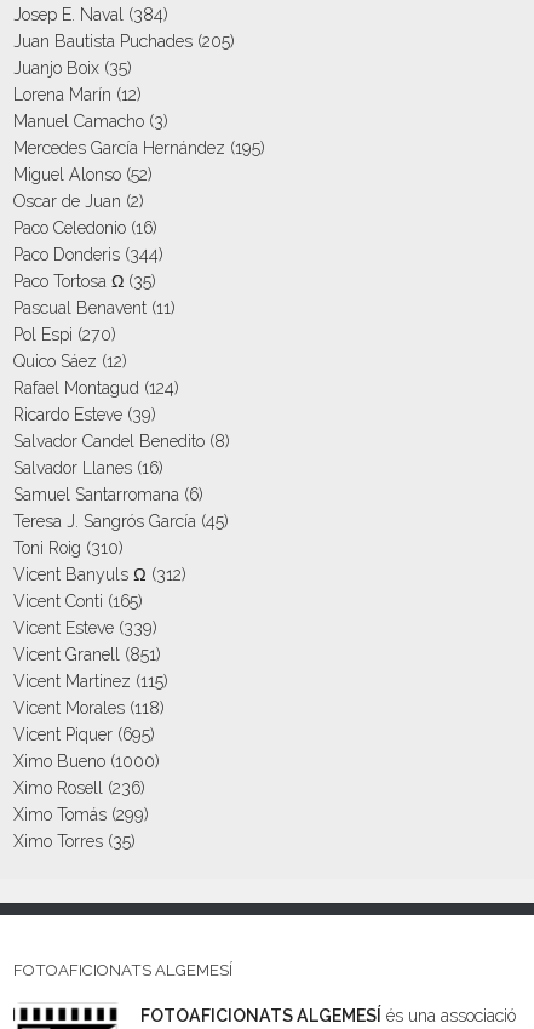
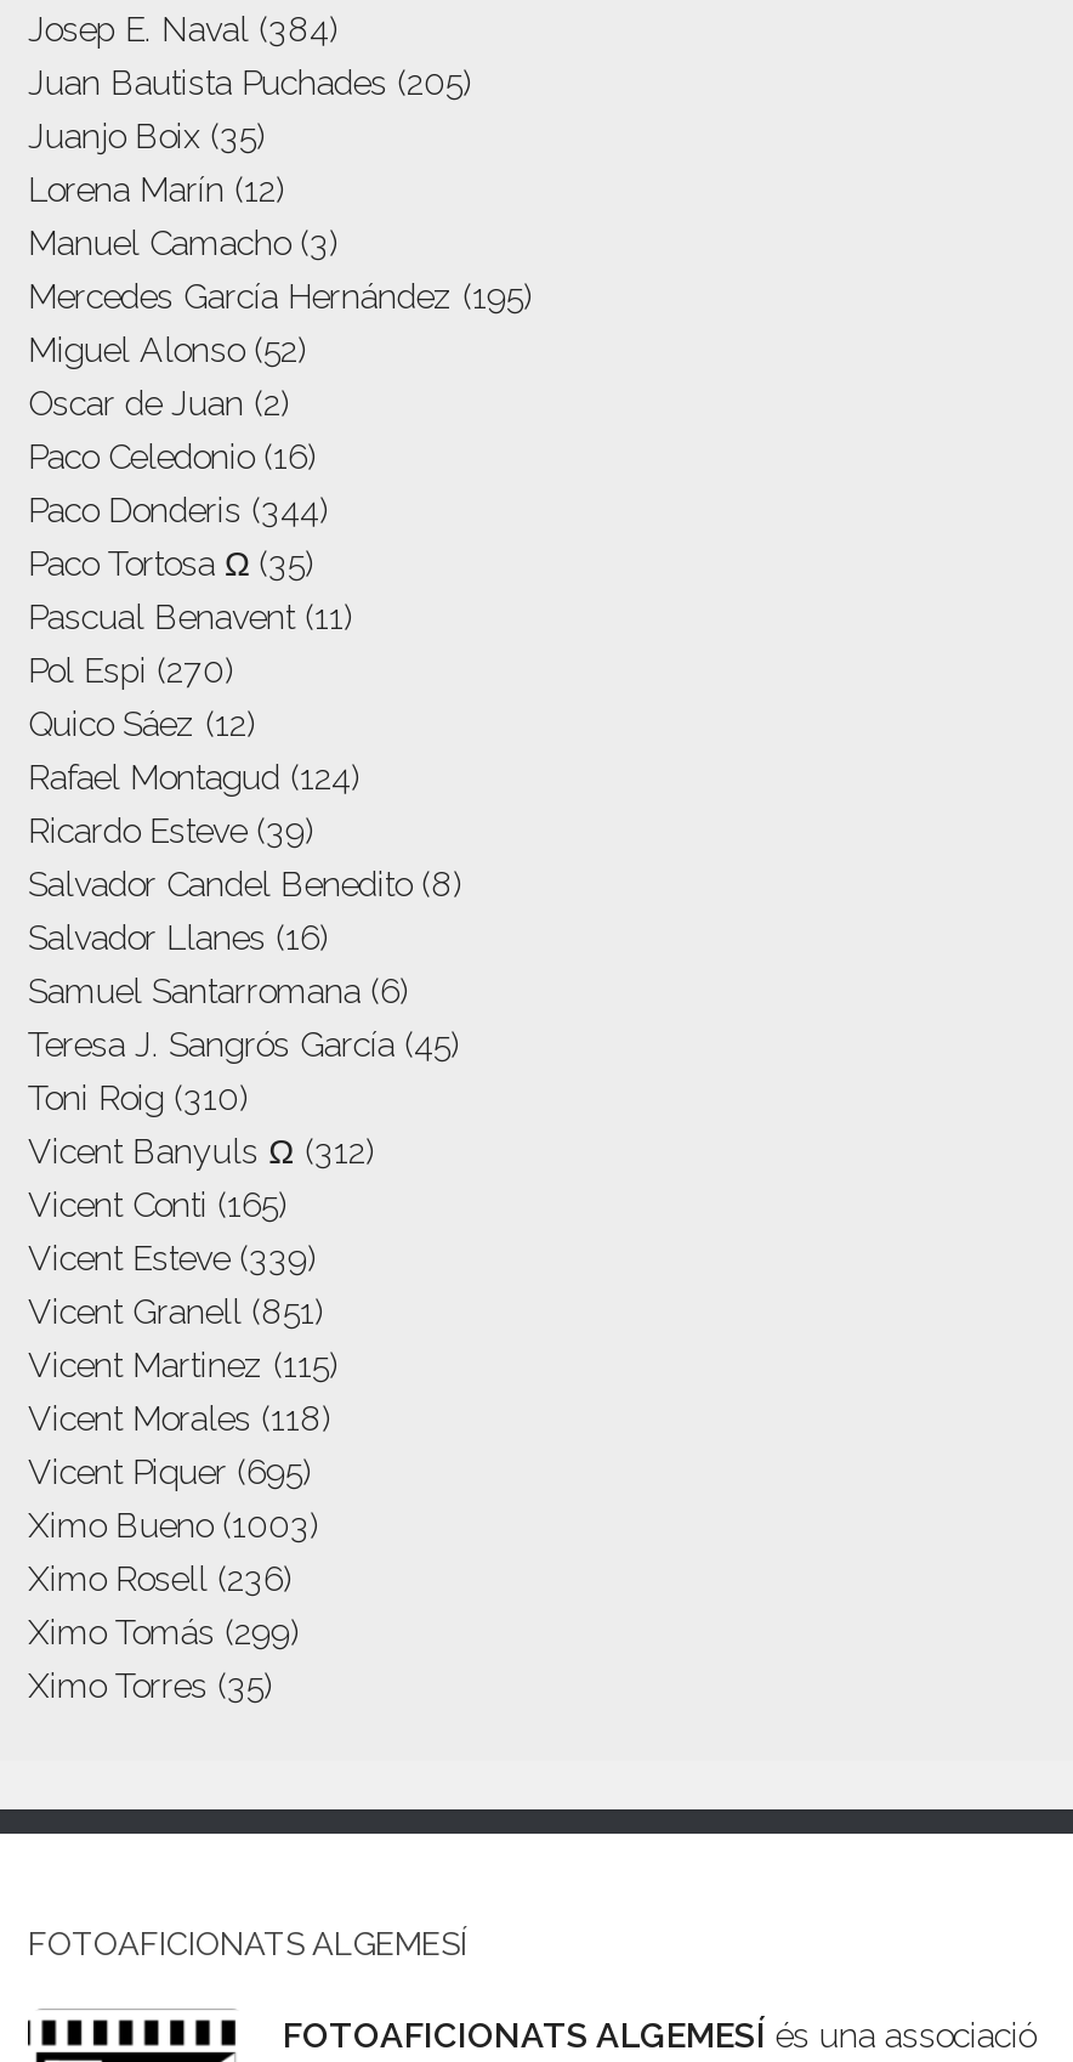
- Ximo Bueno (1000)
+ Ximo Bueno (1003)
